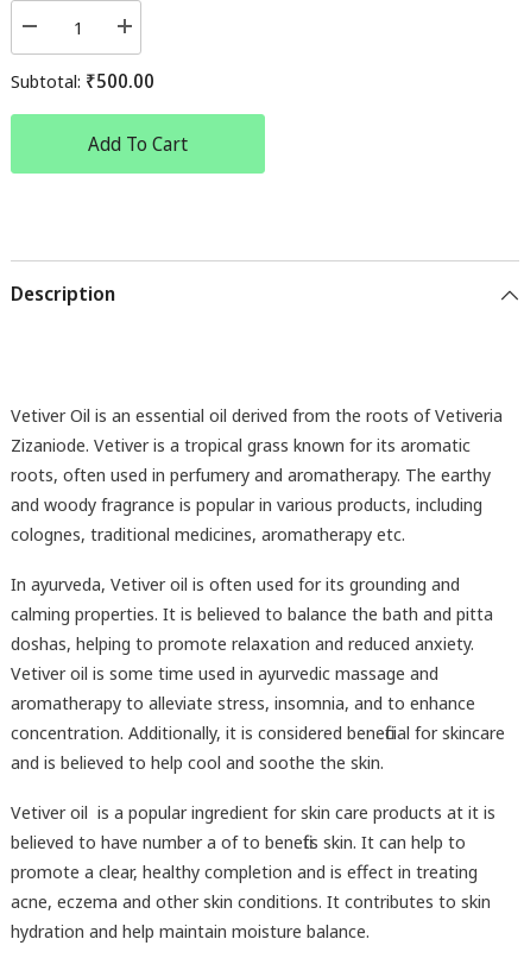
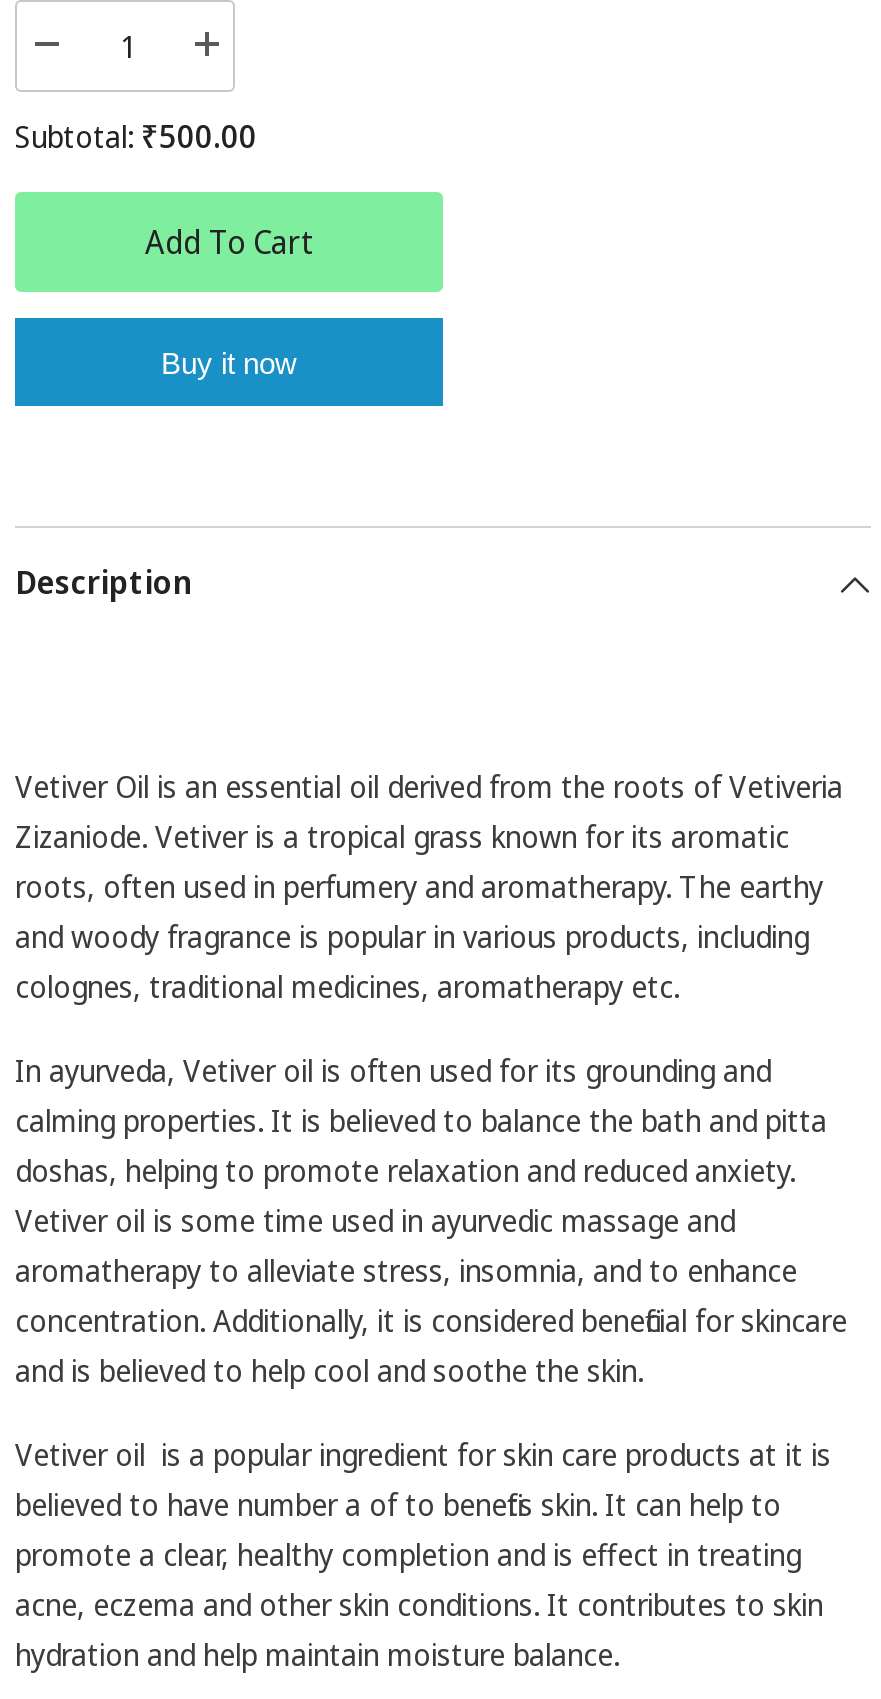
+ Buy it now
